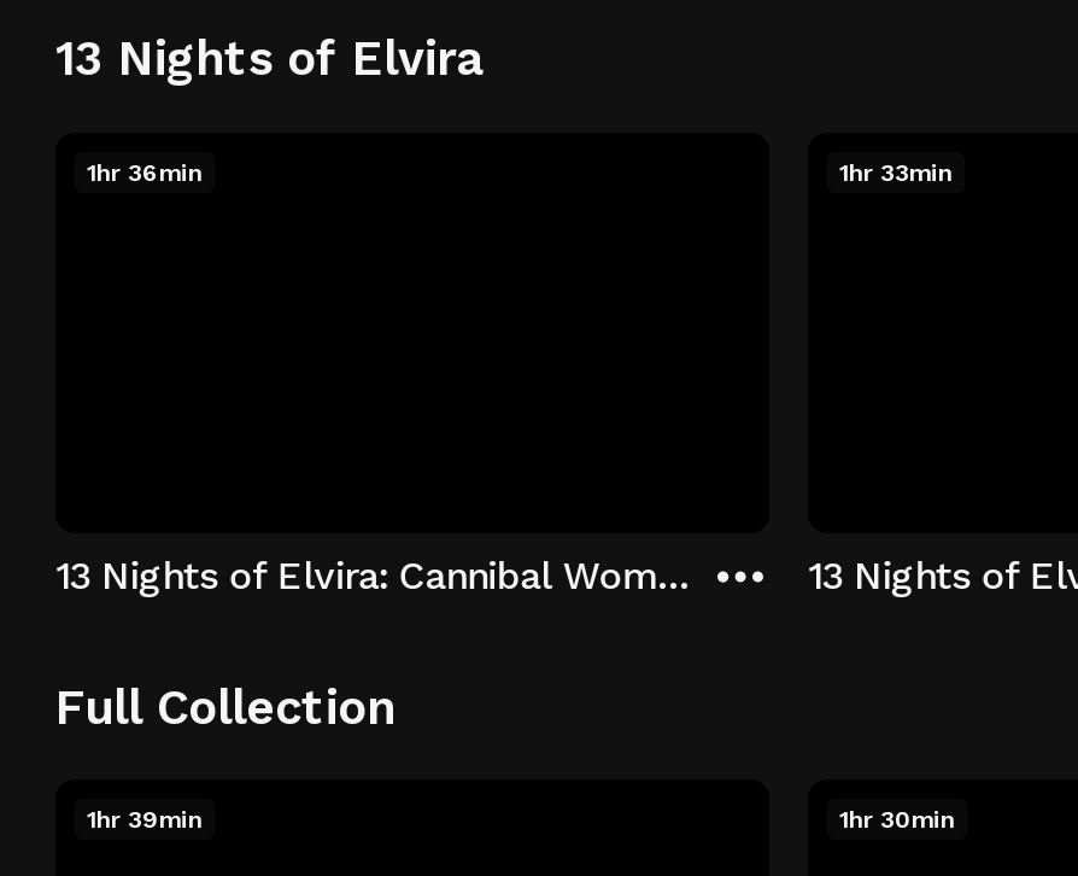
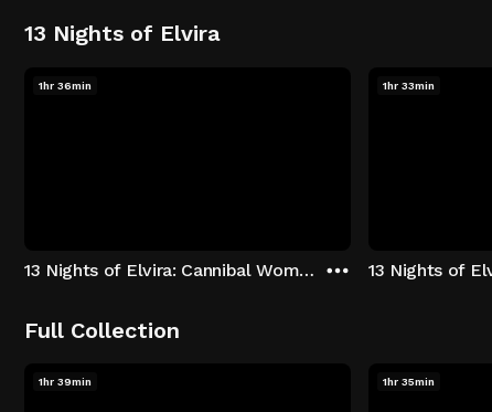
- 1hr 30min
+ 1hr 35min
